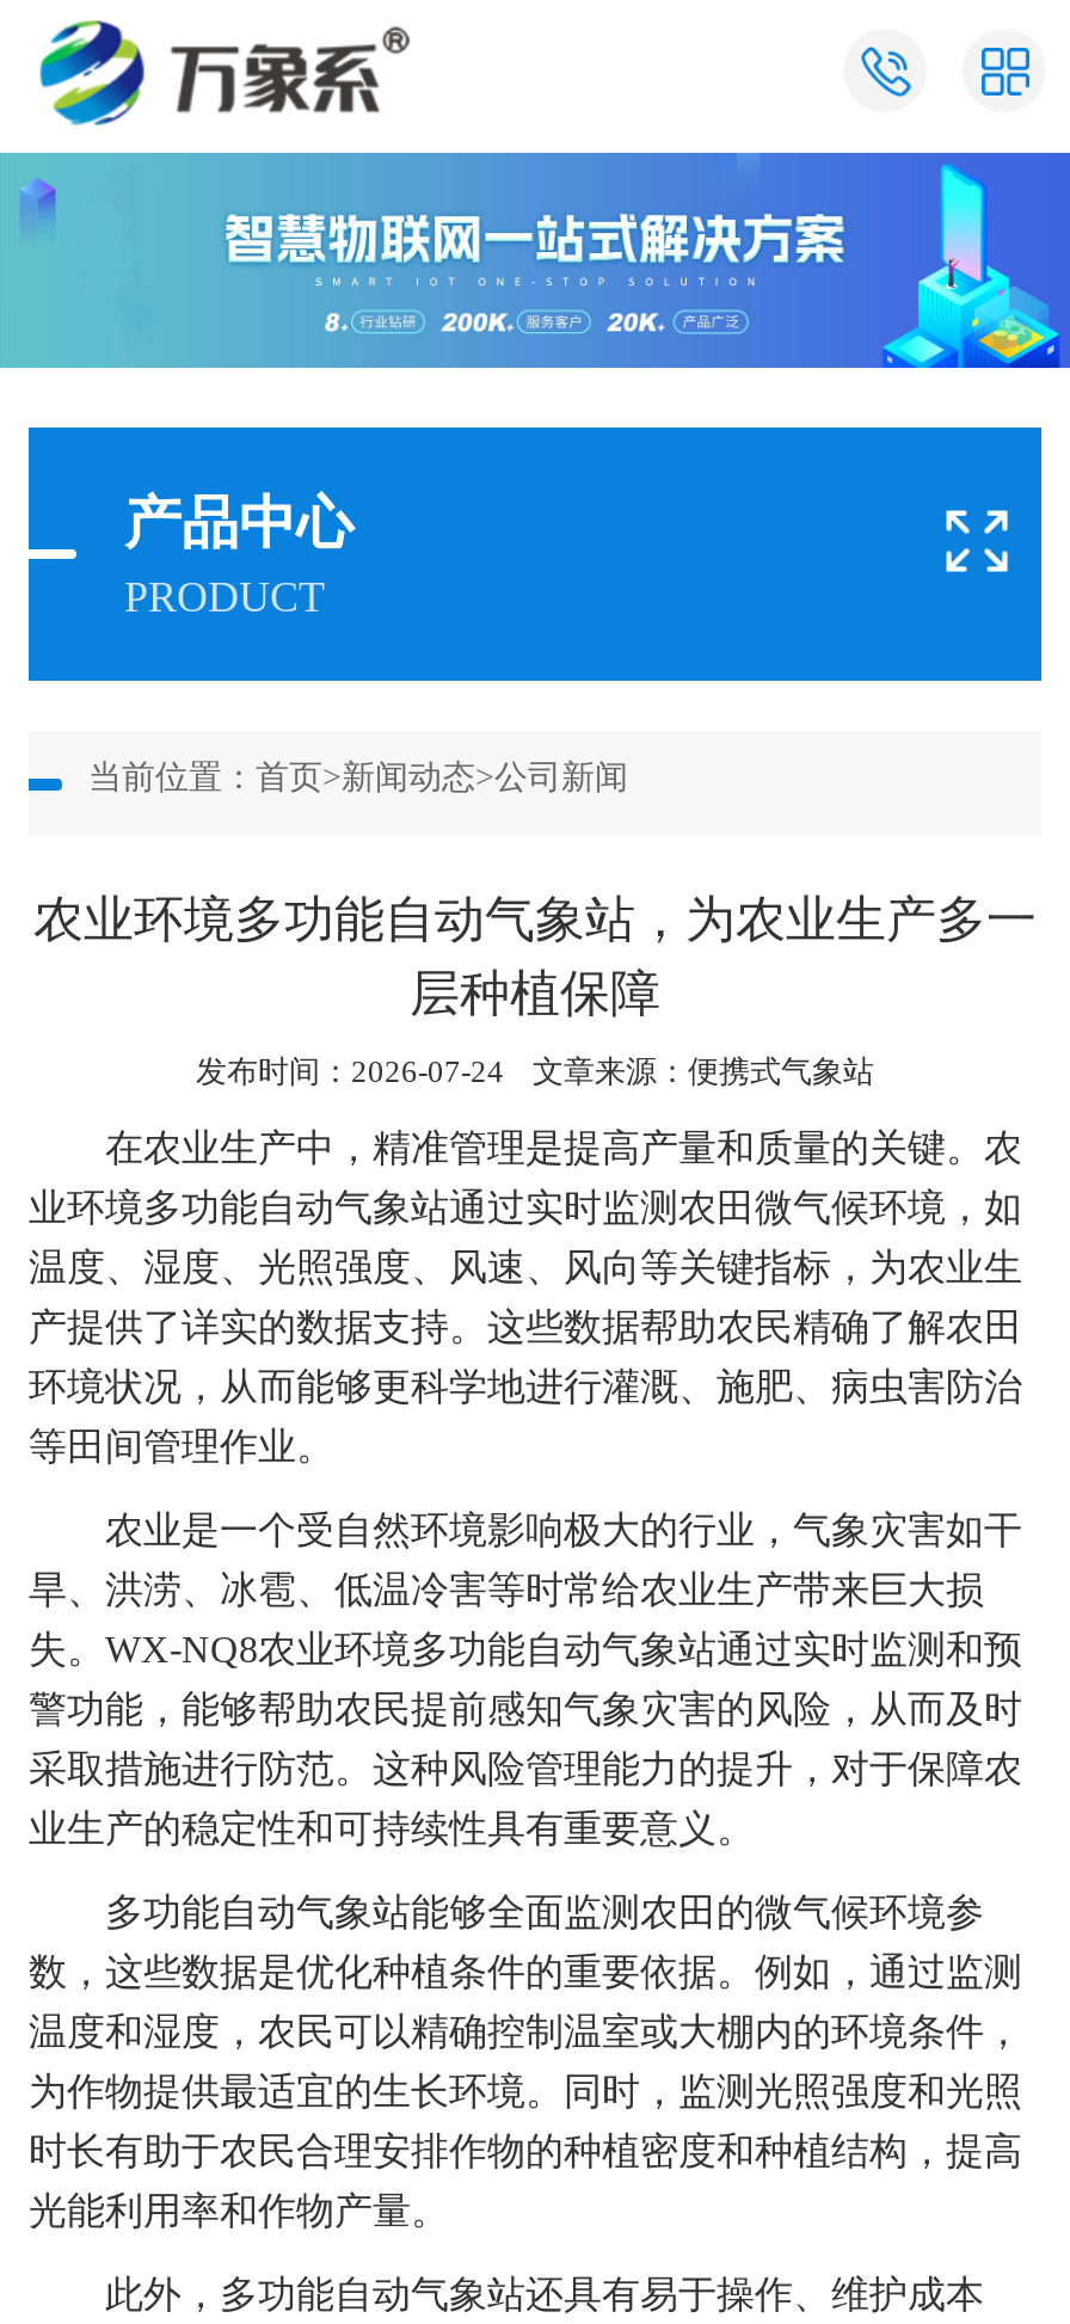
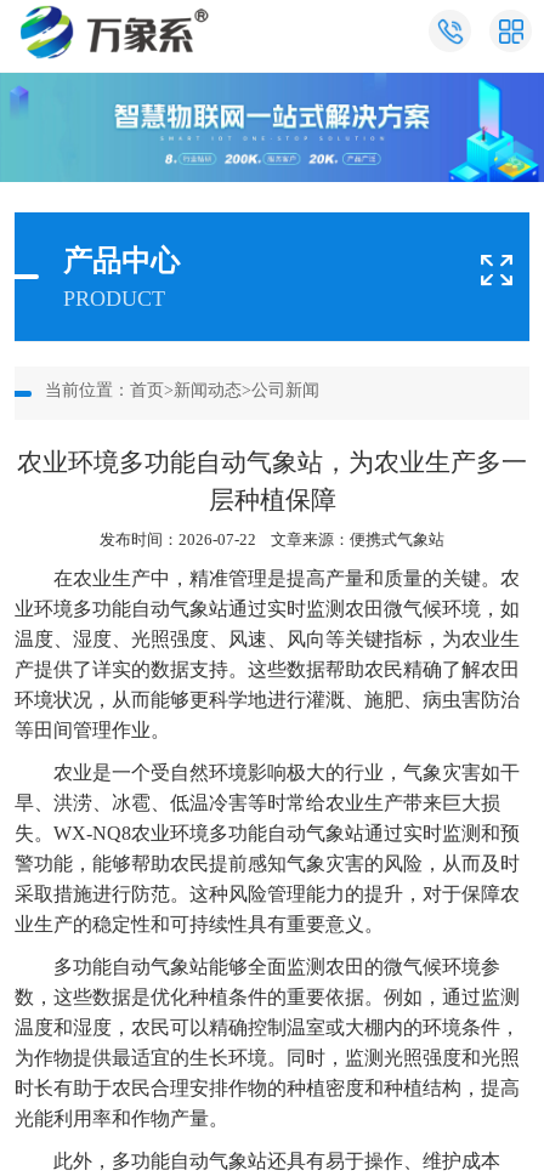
- 发布时间：2026-07-24 文章来源：便携式气象站
+ 发布时间：2026-07-22 文章来源：便携式气象站
